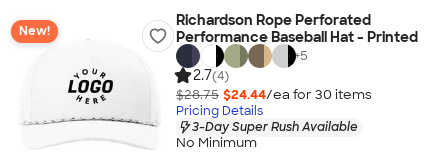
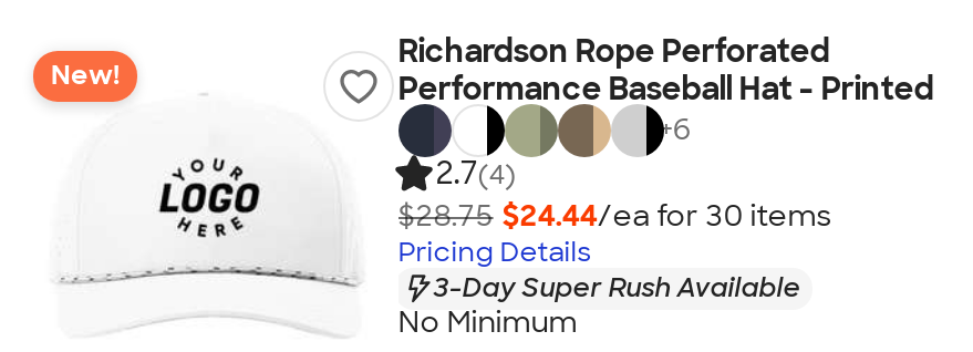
- +5
+ +6
